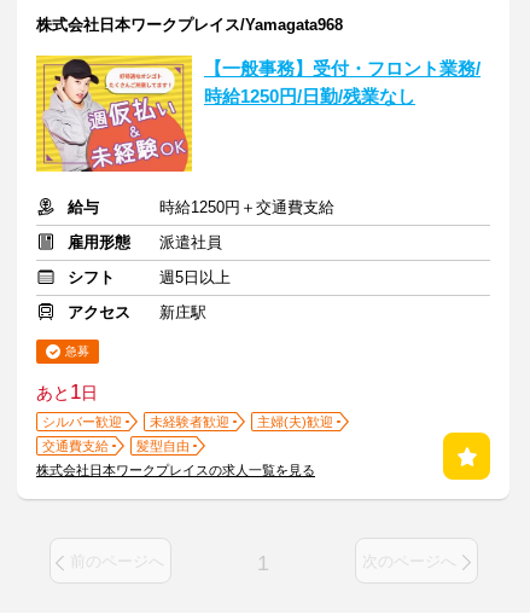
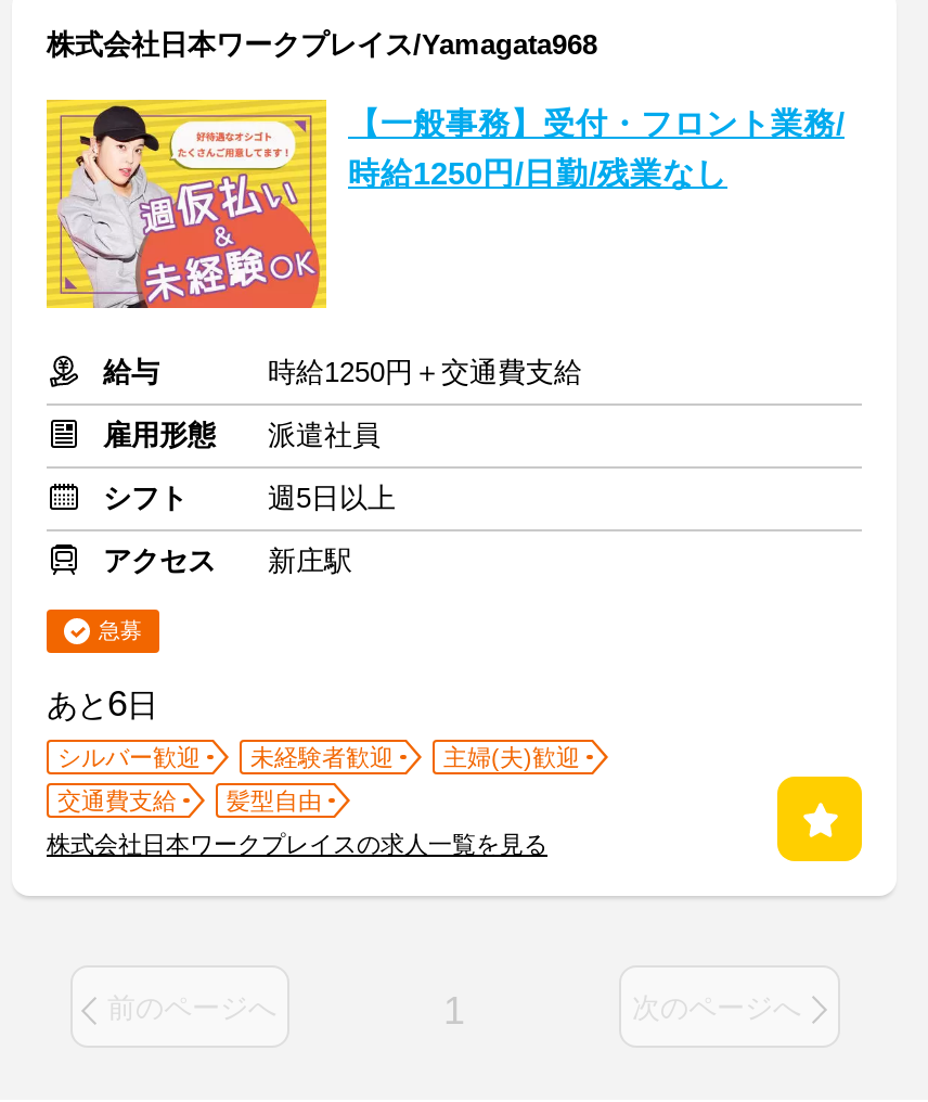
- あと1日
+ あと6日
